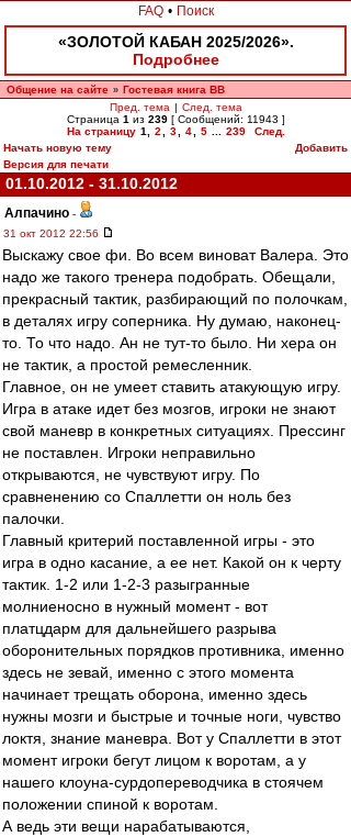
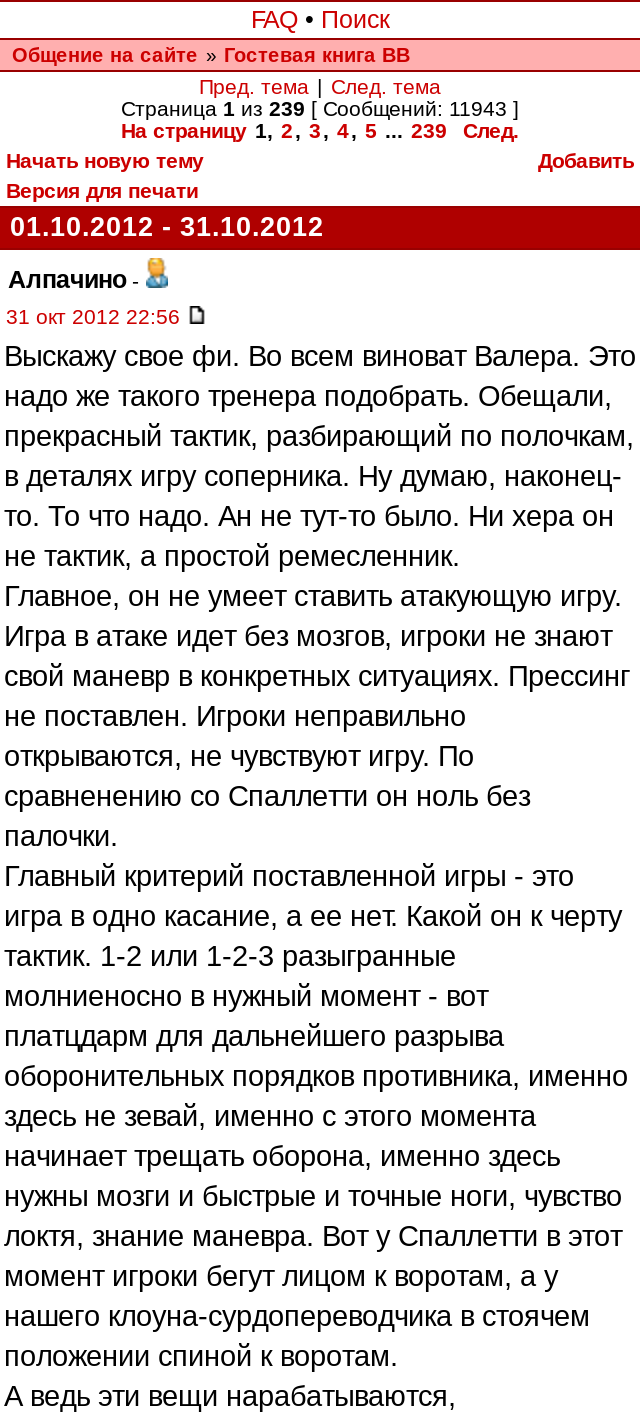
- «ЗОЛОТОЙ КАБАН 2025/2026».
- Подробнее
